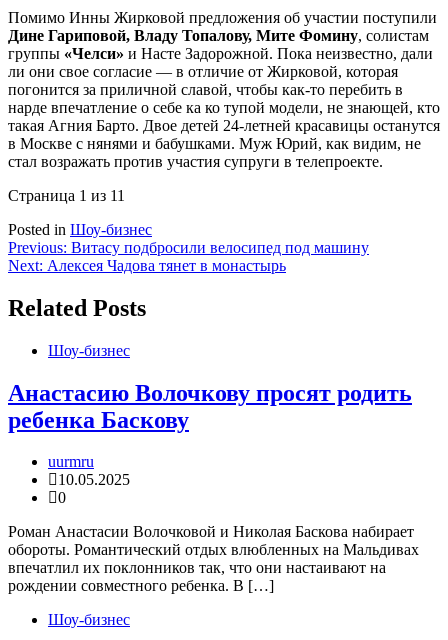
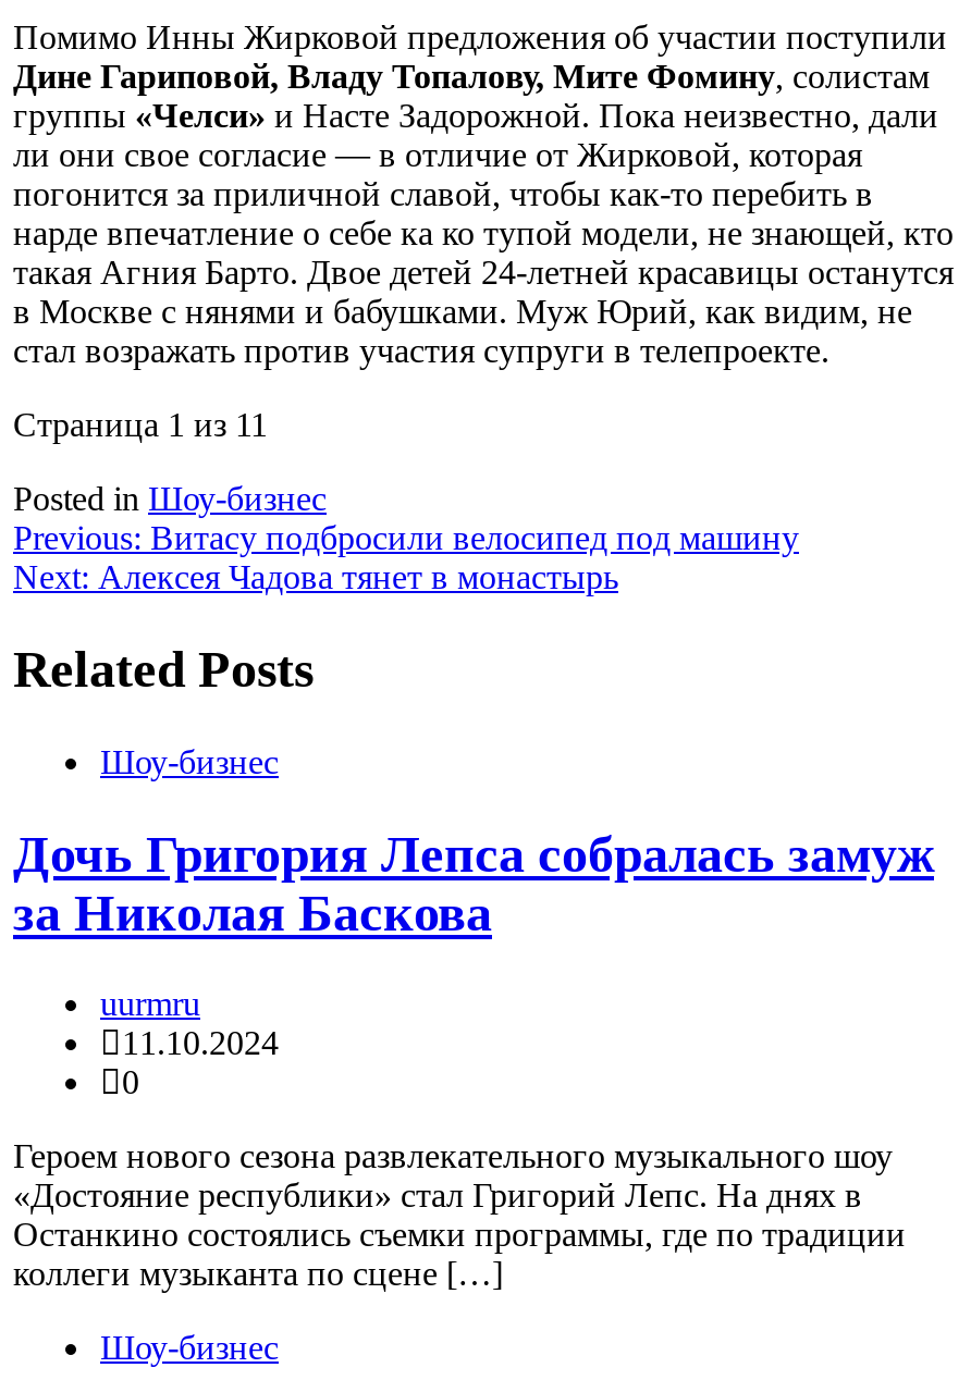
- Анастасию Волочкову просят родить
- ребенка Баскову
+ Дочь Григория Лепса собралась замуж
+ за Николая Баскова

- 10.05.2025
+ 11.10.2024

- Роман Анастасии Волочковой и Николая Баскова набирает
- обороты. Романтический отдых влюбленных на Мальдивах
- впечатлил их поклонников так, что они настаивают на
- рождении совместного ребенка. В […]
+ Героем нового сезона развлекательного музыкального шоу
+ «Достояние республики» стал Григорий Лепс. На днях в
+ Останкино состоялись съемки программы, где по традиции
+ коллеги музыканта по сцене […]
